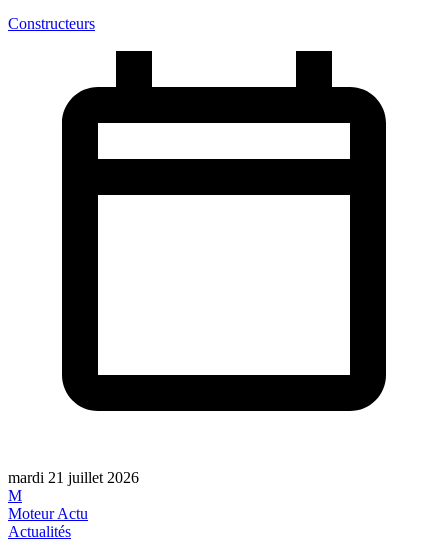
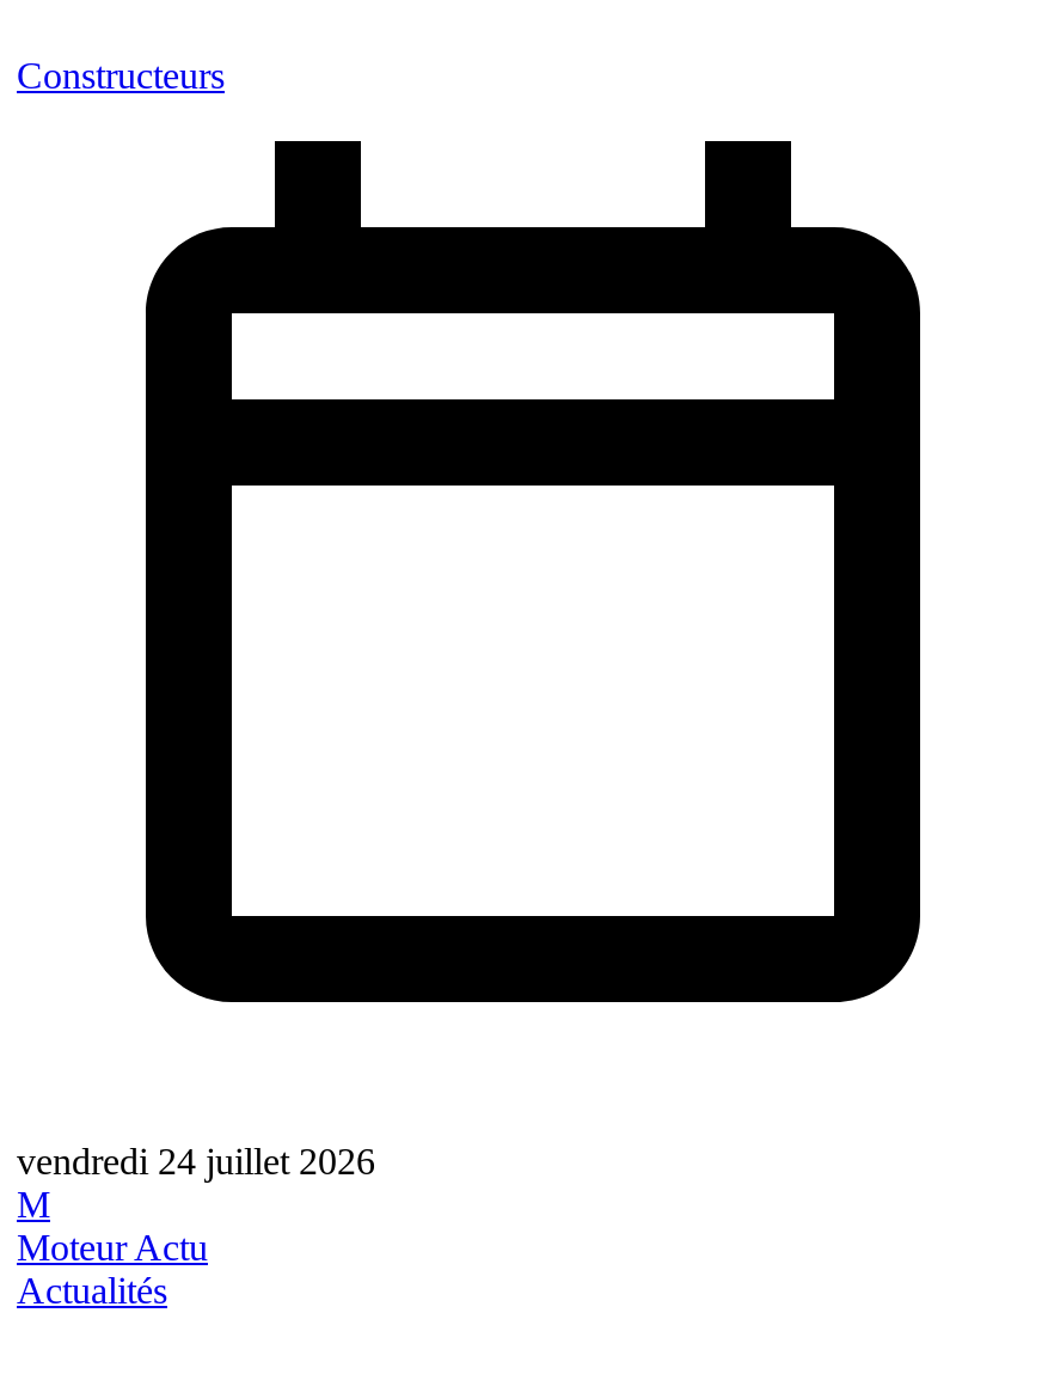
- mardi 21 juillet 2026
+ vendredi 24 juillet 2026
